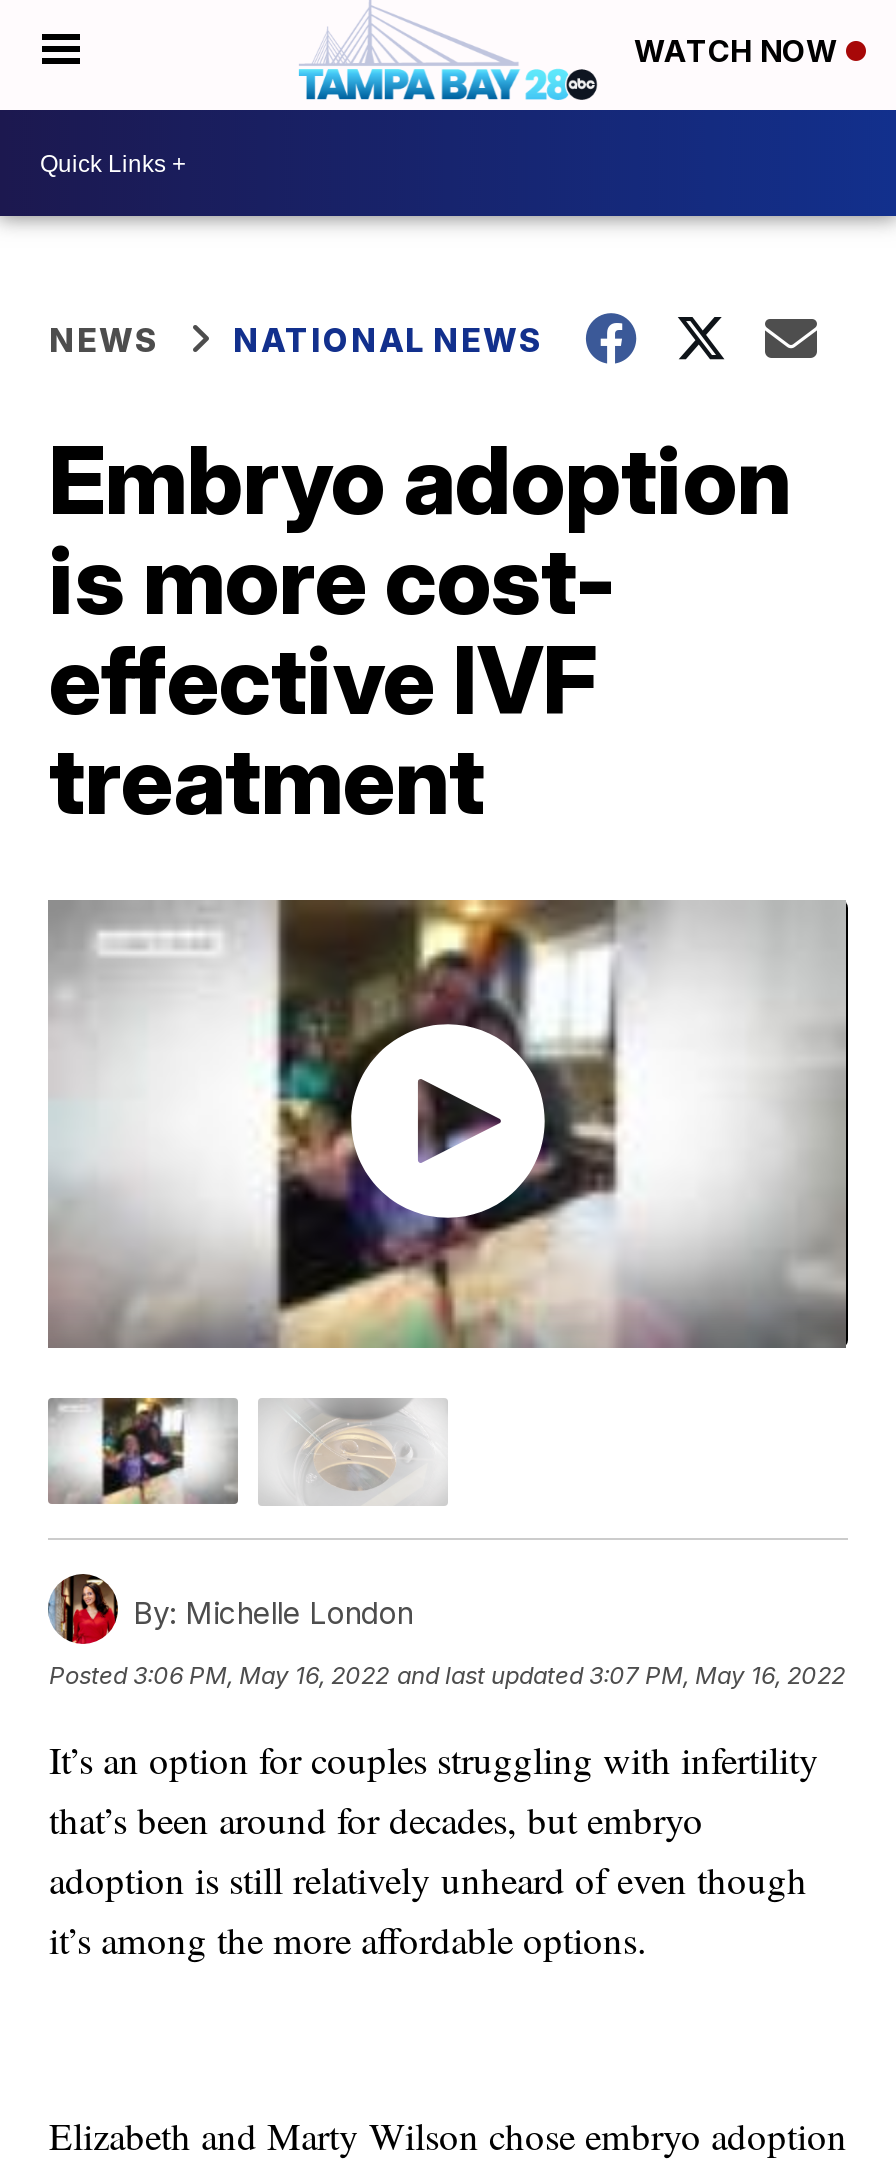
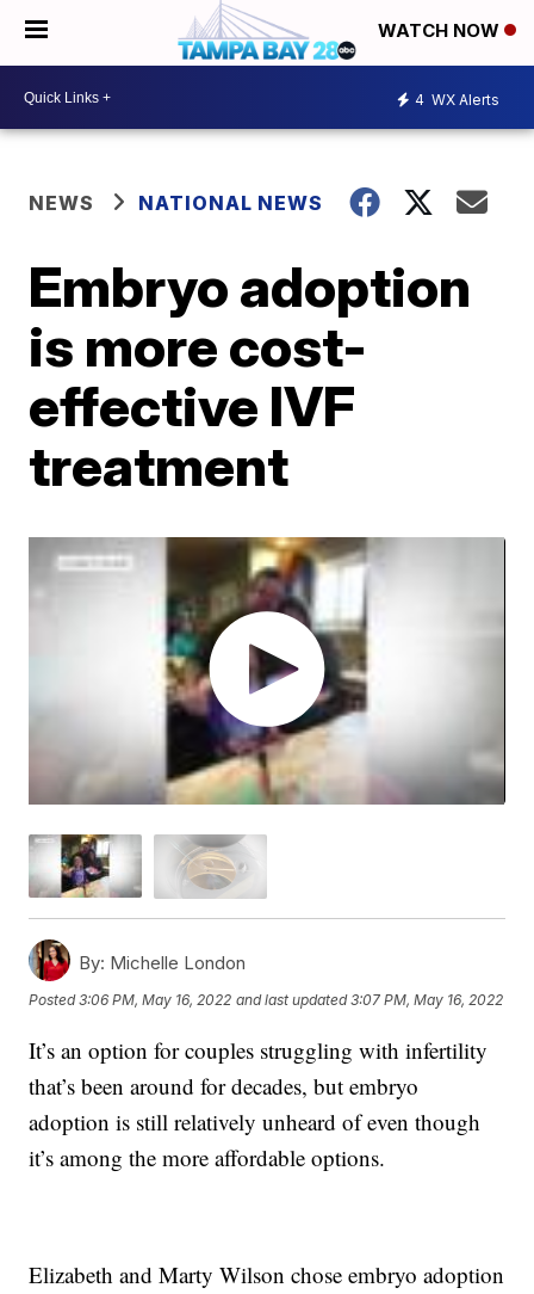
+ 4 WX Alerts
